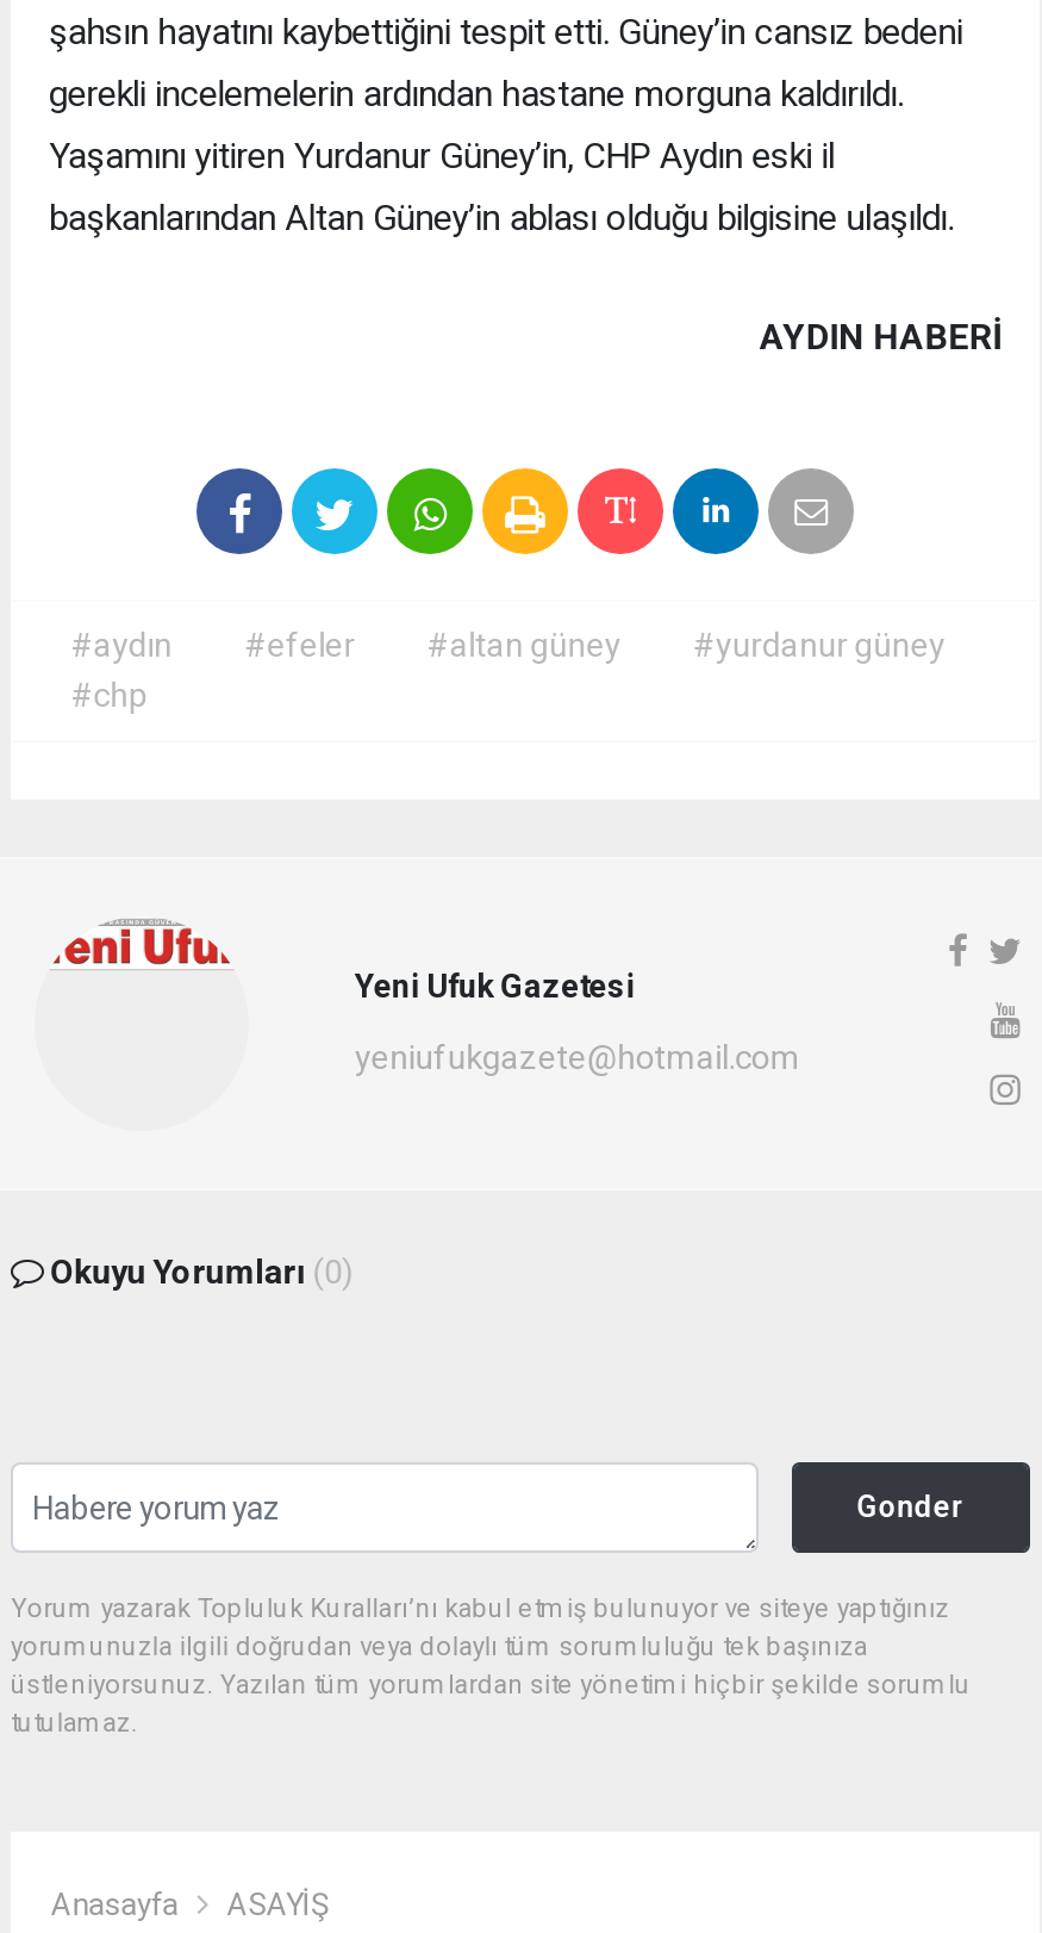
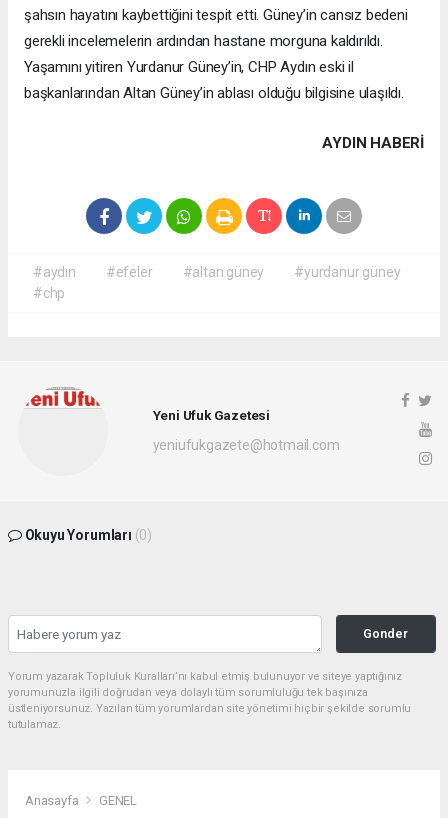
- ASAYİŞ
+ GENEL
